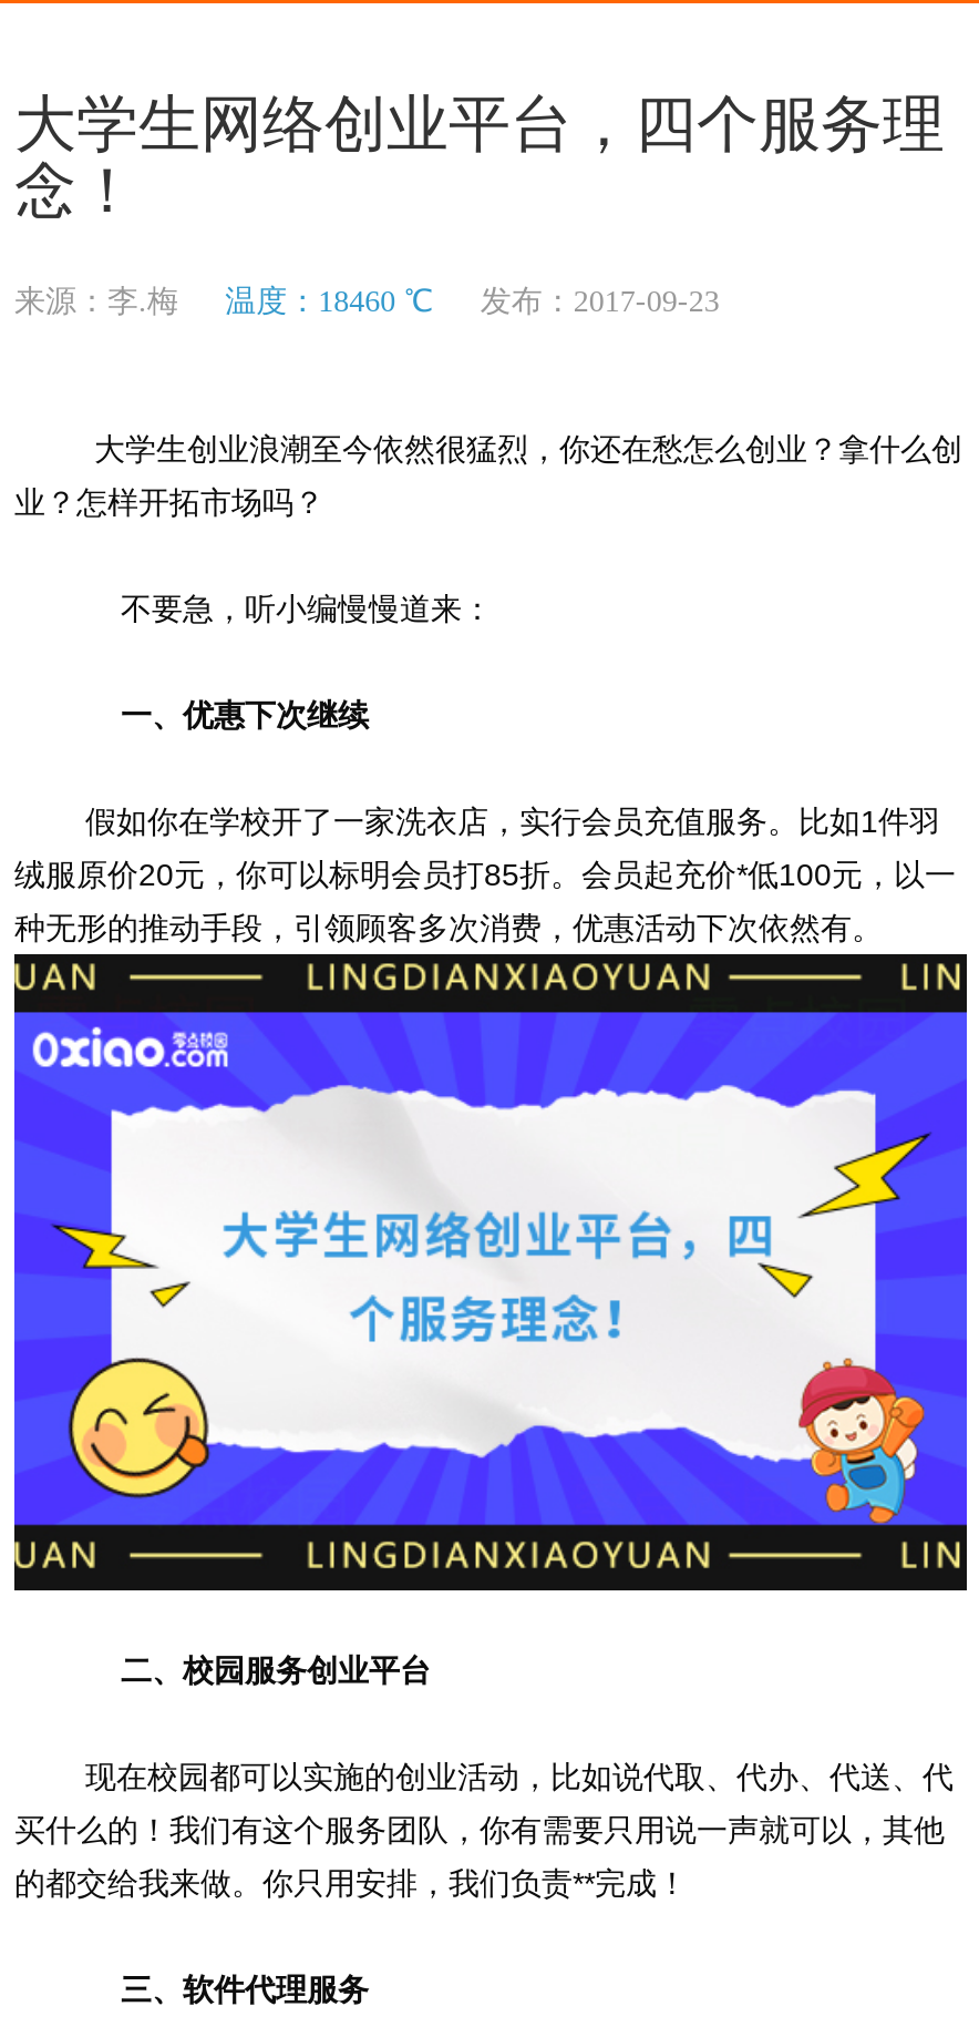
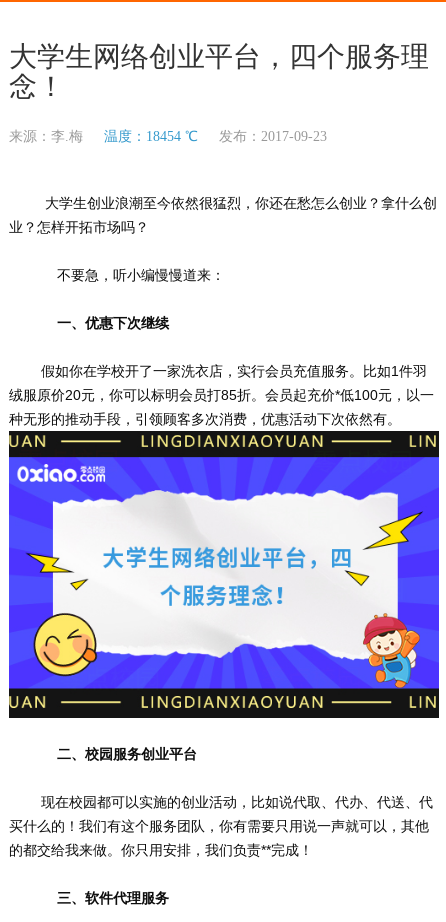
- 来源：李.梅 温度：18460 ℃ 发布：2017-09-23
+ 来源：李.梅 温度：18454 ℃ 发布：2017-09-23
